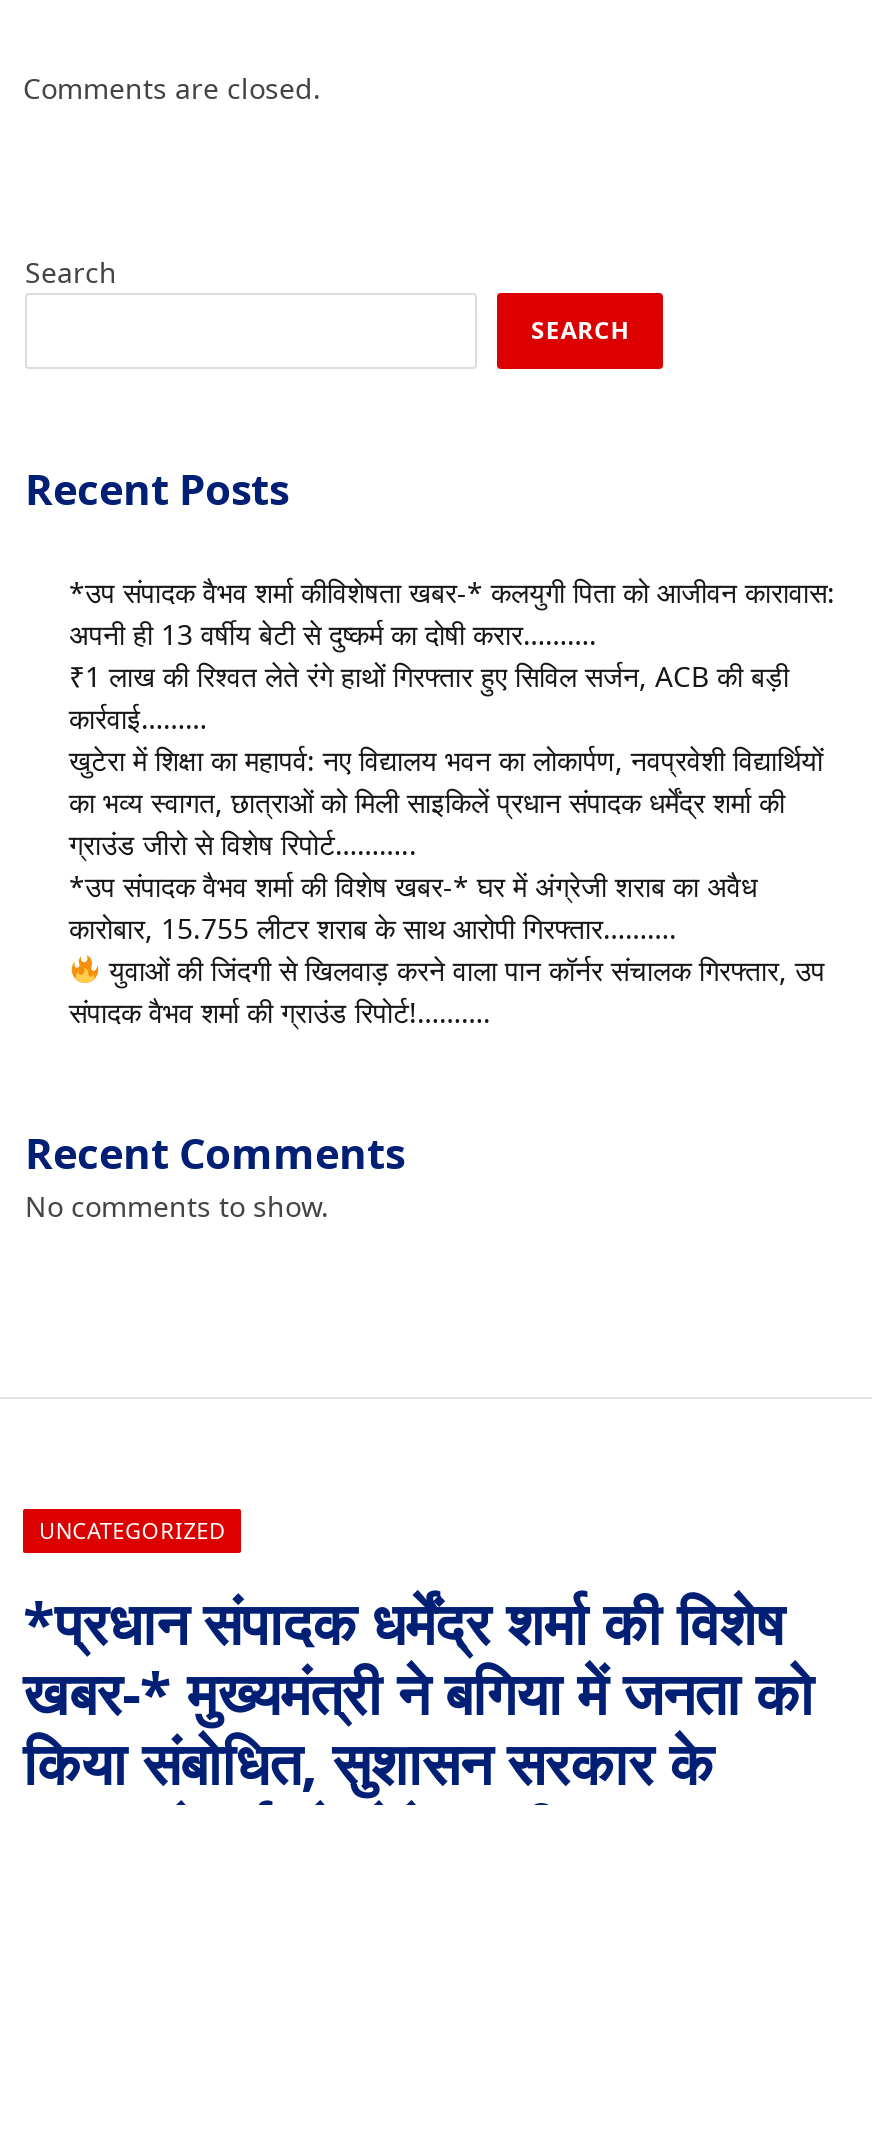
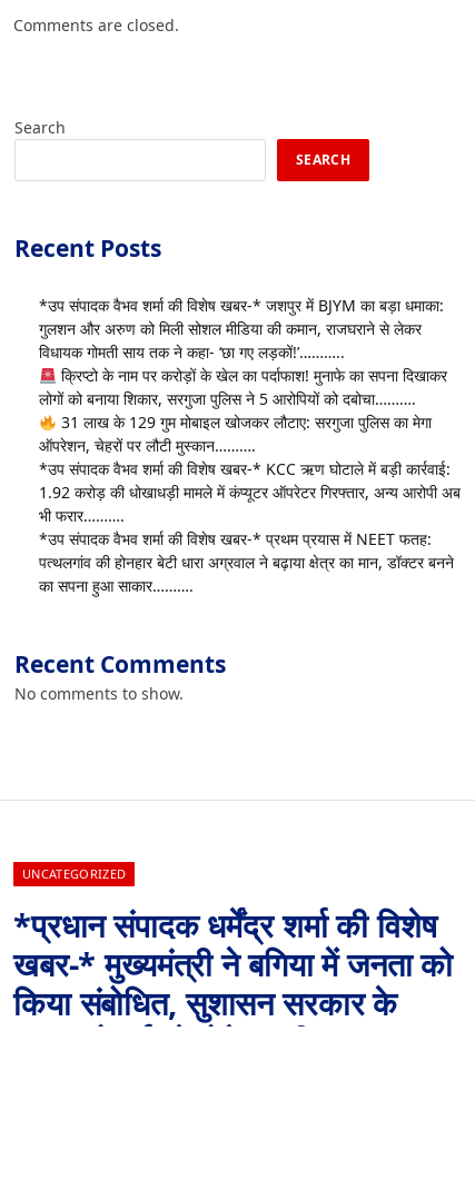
- *उप संपादक वैभव शर्मा कीविशेषता खबर-* कलयुगी पिता को आजीवन कारावास:
- अपनी ही 13 वर्षीय बेटी से दुष्कर्म का दोषी करार……….
- ₹1 लाख की रिश्वत लेते रंगे हाथों गिरफ्तार हुए सिविल सर्जन, ACB की बड़ी
- कार्रवाई………
- खुटेरा में शिक्षा का महापर्व: नए विद्यालय भवन का लोकार्पण, नवप्रवेशी विद्यार्थियों
- का भव्य स्वागत, छात्राओं को मिली साइकिलें प्रधान संपादक धर्मेंद्र शर्मा की
- ग्राउंड जीरो से विशेष रिपोर्ट………..
- *उप संपादक वैभव शर्मा की विशेष खबर-* घर में अंग्रेजी शराब का अवैध
- कारोबार, 15.755 लीटर शराब के साथ आरोपी गिरफ्तार……….
- युवाओं की जिंदगी से खिलवाड़ करने वाला पान कॉर्नर संचालक गिरफ्तार, उप
- संपादक वैभव शर्मा की ग्राउंड रिपोर्ट!……….
+ *उप संपादक वैभव शर्मा की विशेष खबर-* जशपुर में BJYM का बड़ा धमाका:
+ गुलशन और अरुण को मिली सोशल मीडिया की कमान, राजघराने से लेकर
+ विधायक गोमती साय तक ने कहा- ‘छा गए लड़कों!’………..
+ क्रिप्टो के नाम पर करोड़ों के खेल का पर्दाफाश! मुनाफे का सपना दिखाकर
+ लोगों को बनाया शिकार, सरगुजा पुलिस ने 5 आरोपियों को दबोचा……….
+ 31 लाख के 129 गुम मोबाइल खोजकर लौटाए: सरगुजा पुलिस का मेगा
+ ऑपरेशन, चेहरों पर लौटी मुस्कान……….
+ *उप संपादक वैभव शर्मा की विशेष खबर-* KCC ऋण घोटाले में बड़ी कार्रवाई:
+ 1.92 करोड़ की धोखाधड़ी मामले में कंप्यूटर ऑपरेटर गिरफ्तार, अन्य आरोपी अब
+ भी फरार……….
+ *उप संपादक वैभव शर्मा की विशेष खबर-* प्रथम प्रयास में NEET फतह:
+ पत्थलगांव की होनहार बेटी धारा अग्रवाल ने बढ़ाया क्षेत्र का मान, डॉक्टर बनने
+ का सपना हुआ साकार……….
